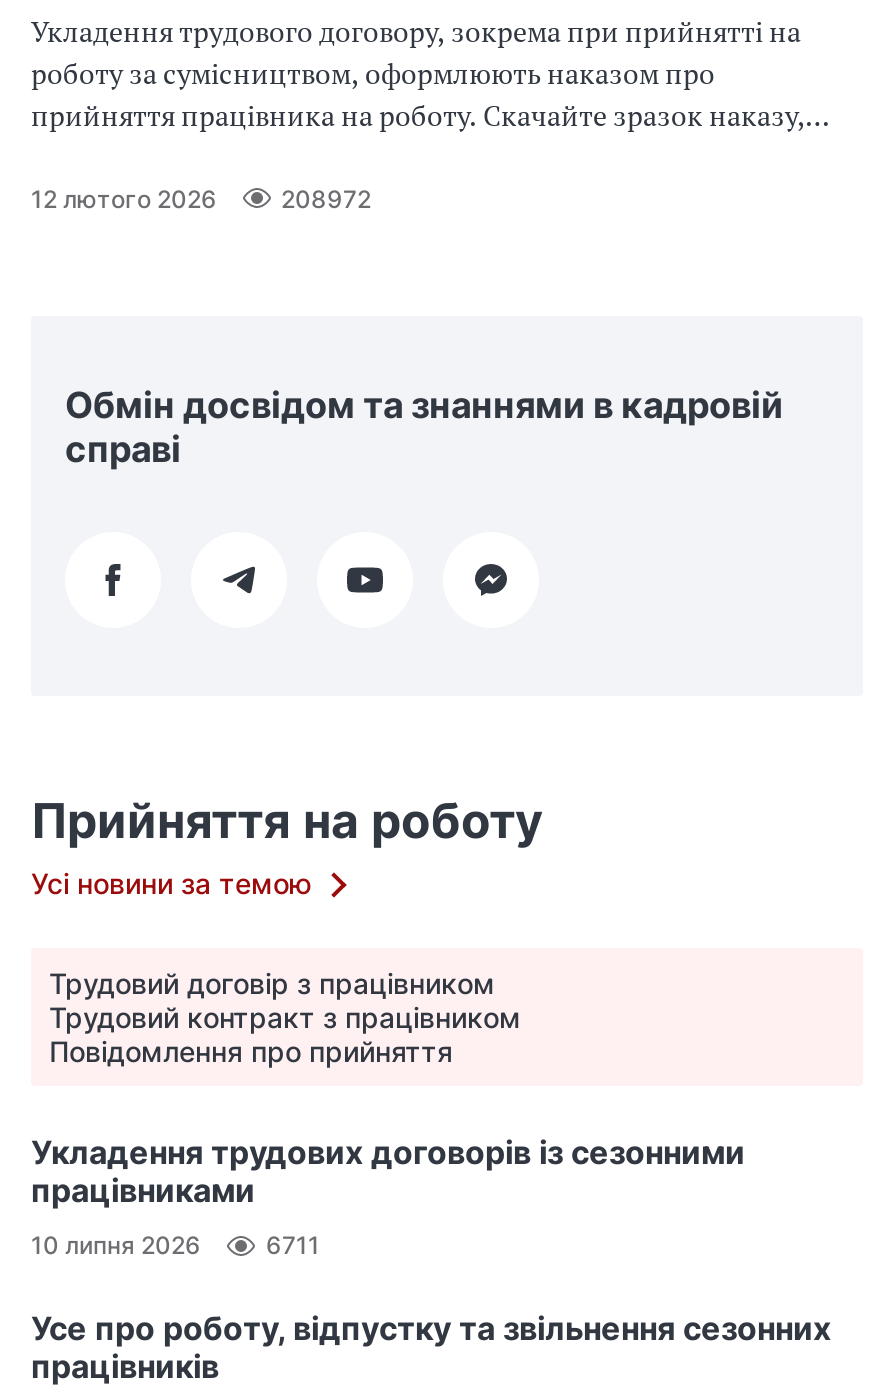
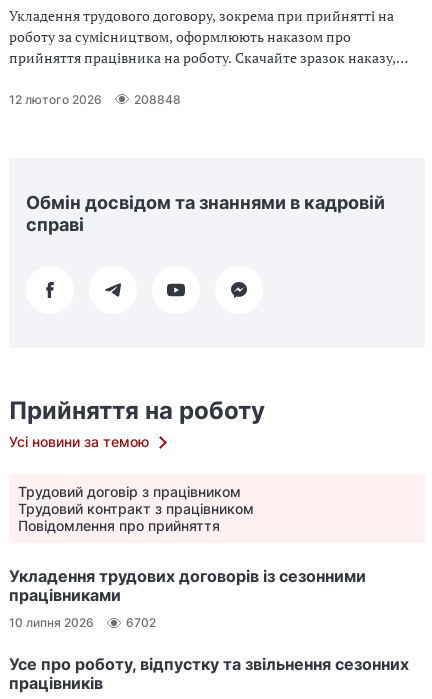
- 208972
+ 208848

- 6711
+ 6702
